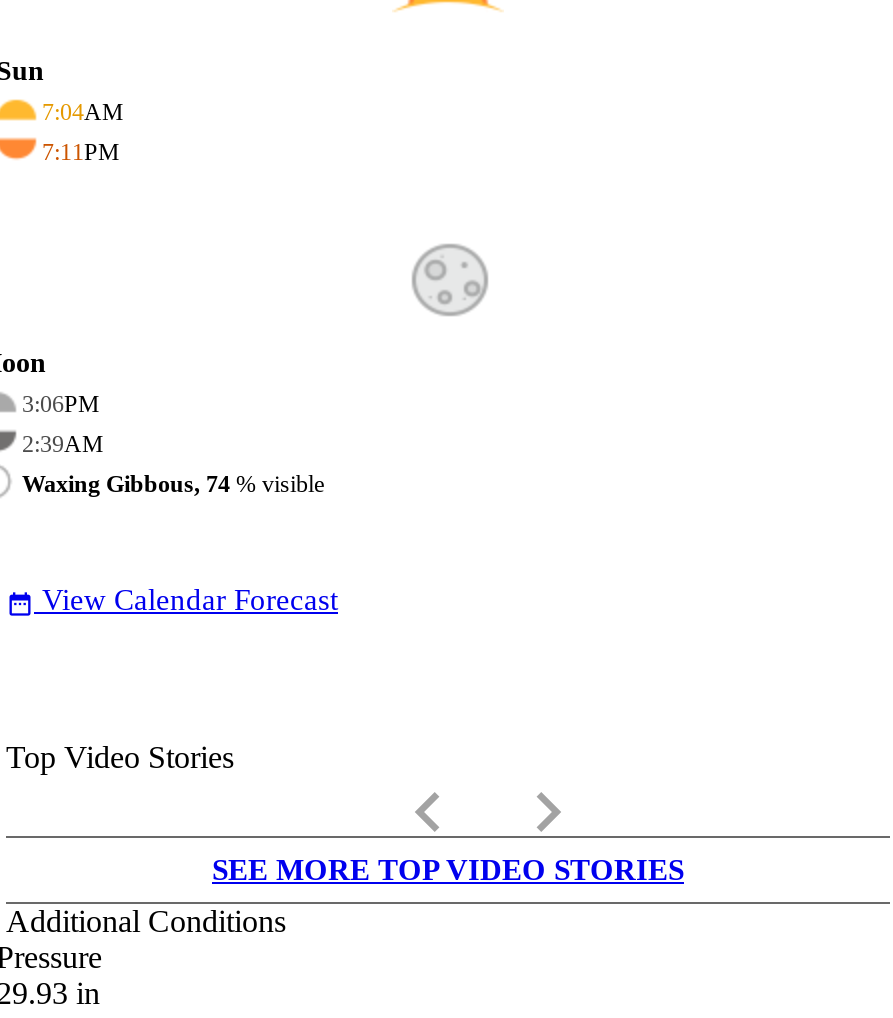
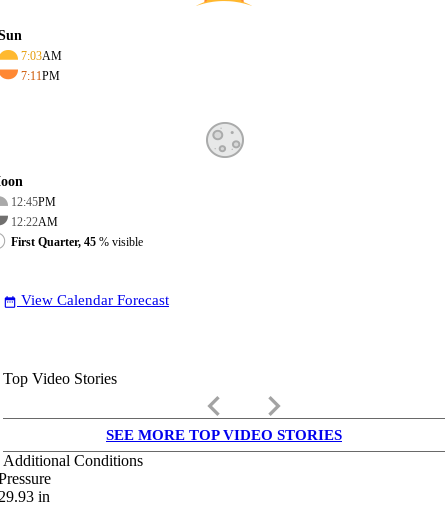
- 7:04AM
+ 7:03AM

- 3:06PM
+ 12:45PM

- 2:39AM
+ 12:22AM

- Waxing Gibbous, 74% visible
+ First Quarter, 45% visible
